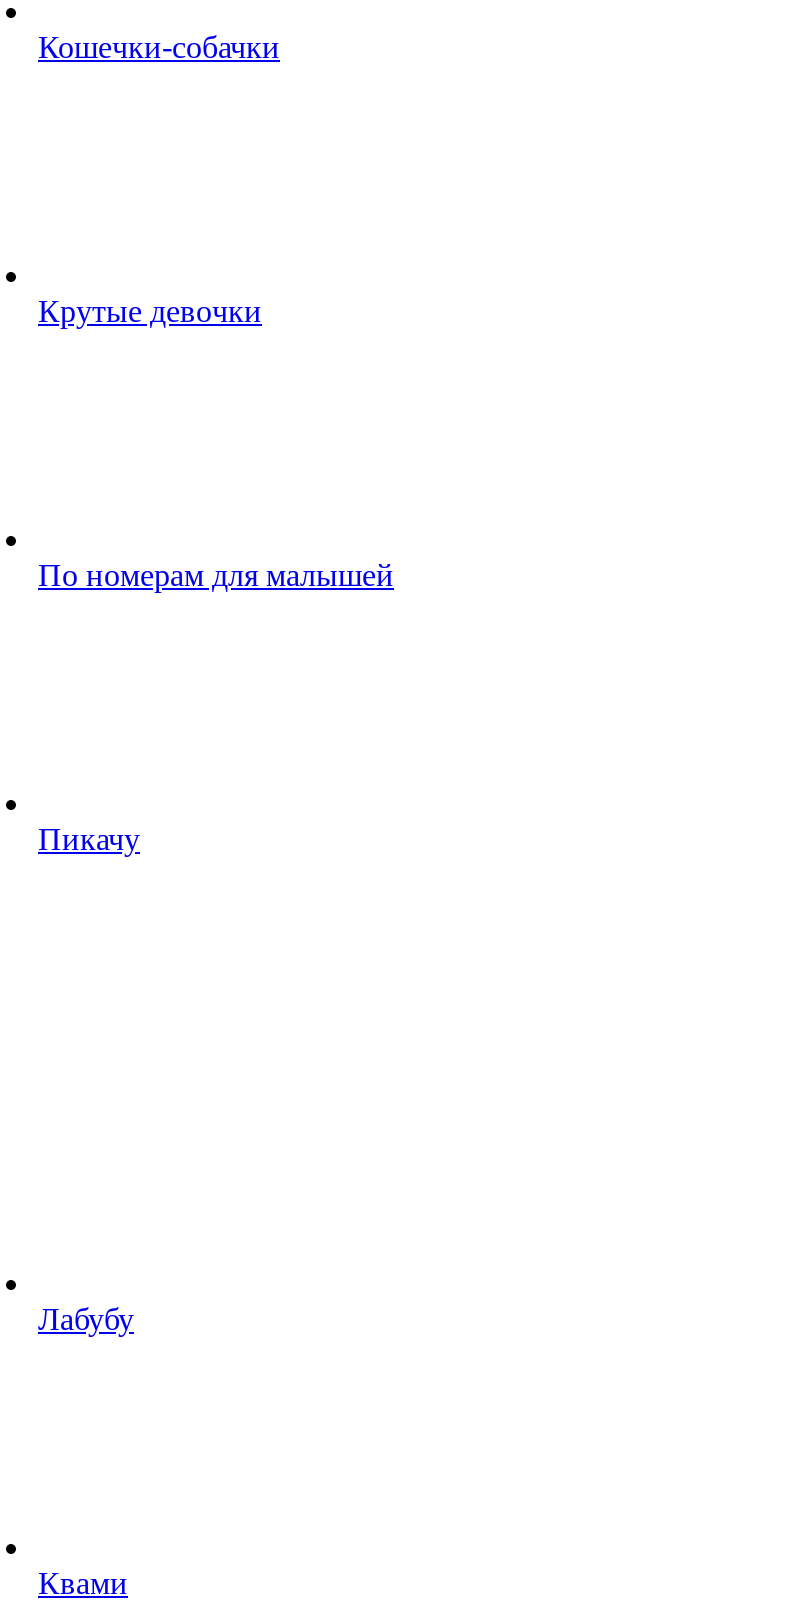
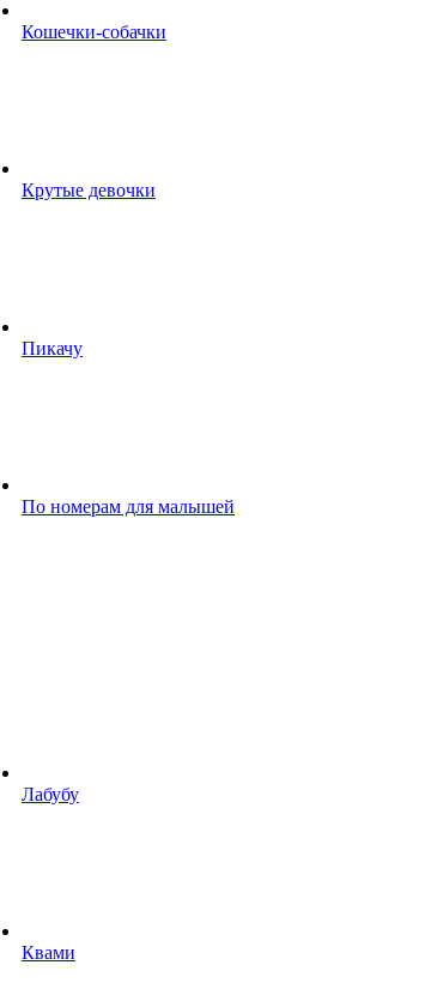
moved down: По номерам для малышей

moved up: Пикачу
